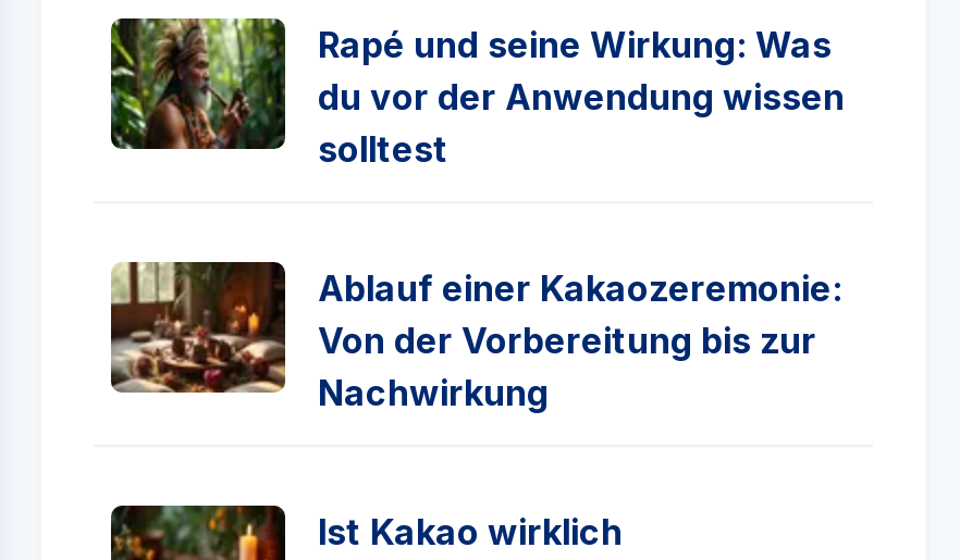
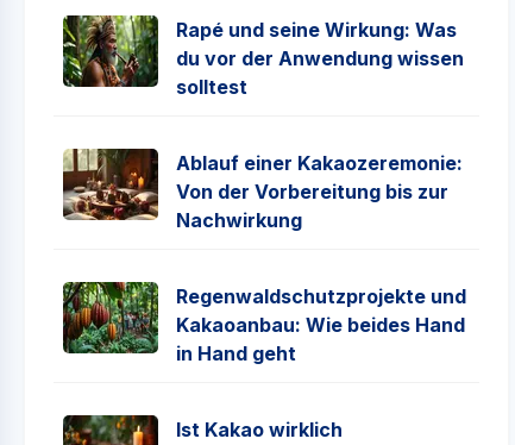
+ [image]
+ Regenwaldschutzprojekte und
+ Kakaoanbau: Wie beides Hand
+ in Hand geht
